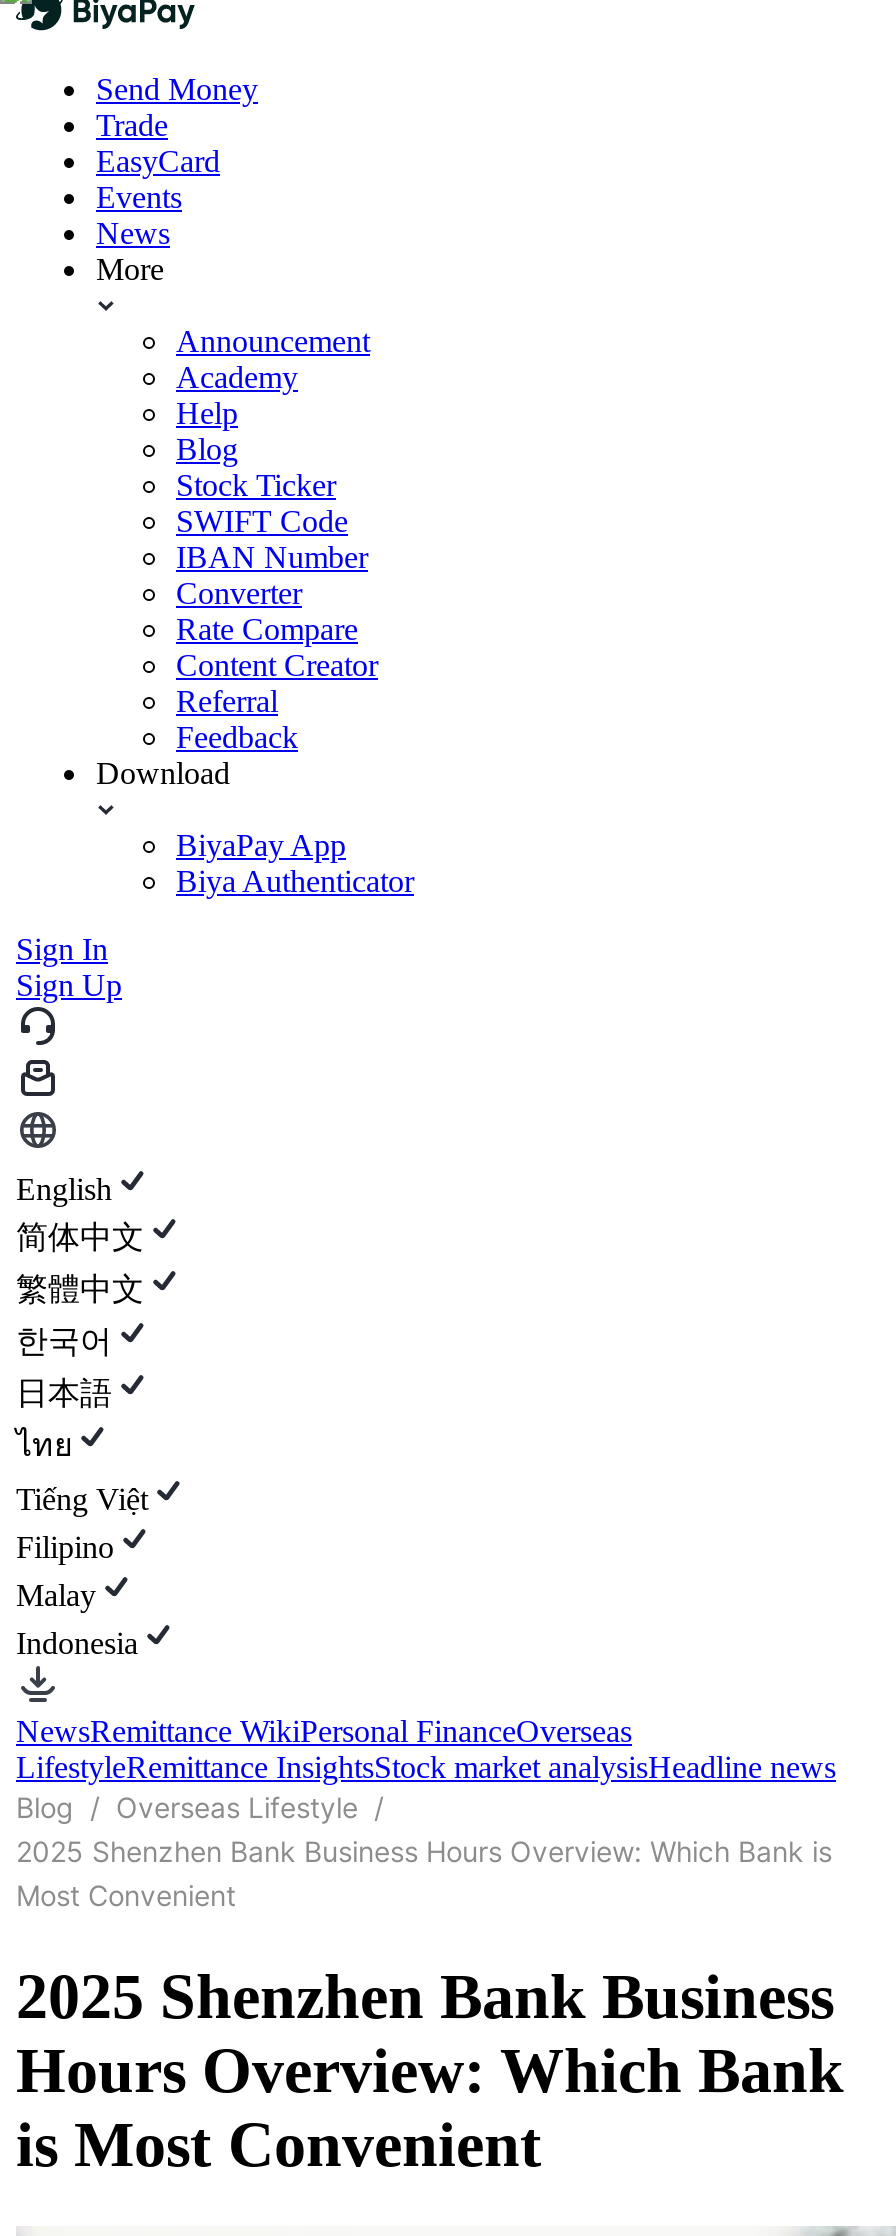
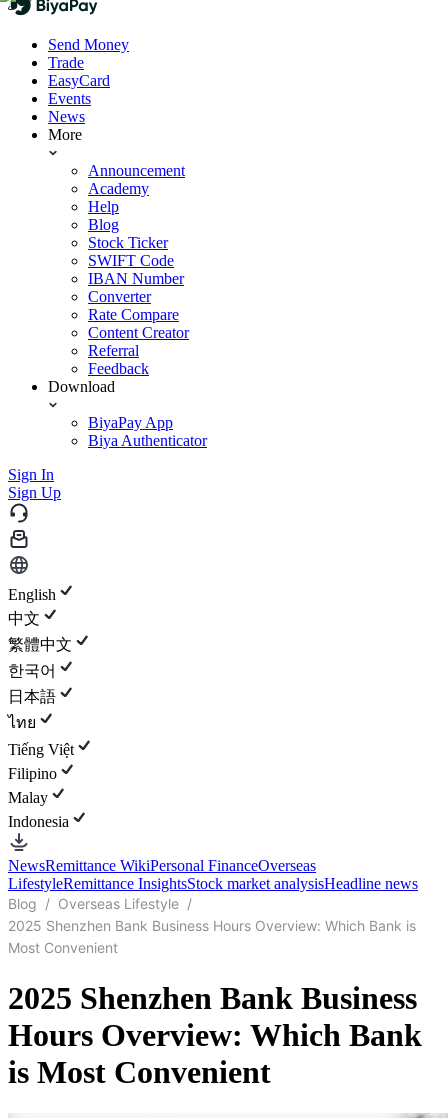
- 简体中文
+ 中文
